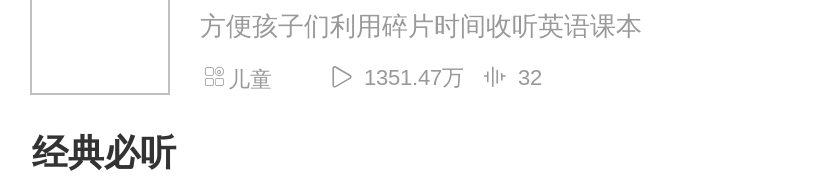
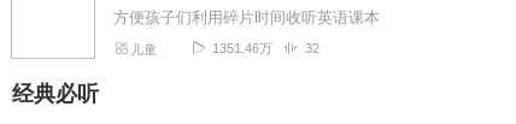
- 1351.47万
+ 1351.46万
